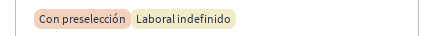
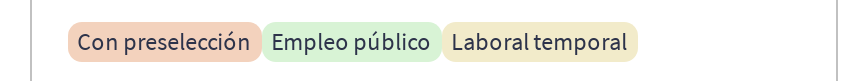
- Laboral indefinido
+ Empleo público
+ Laboral temporal
